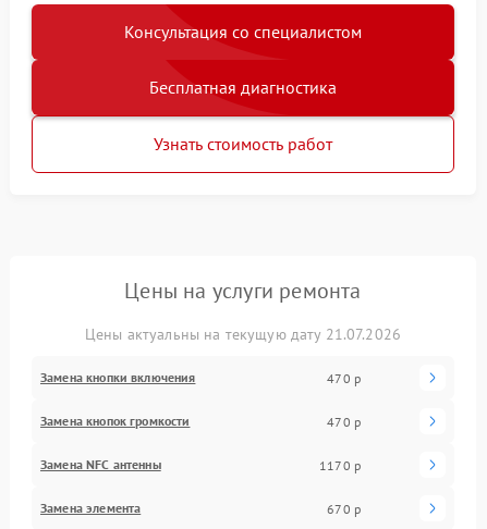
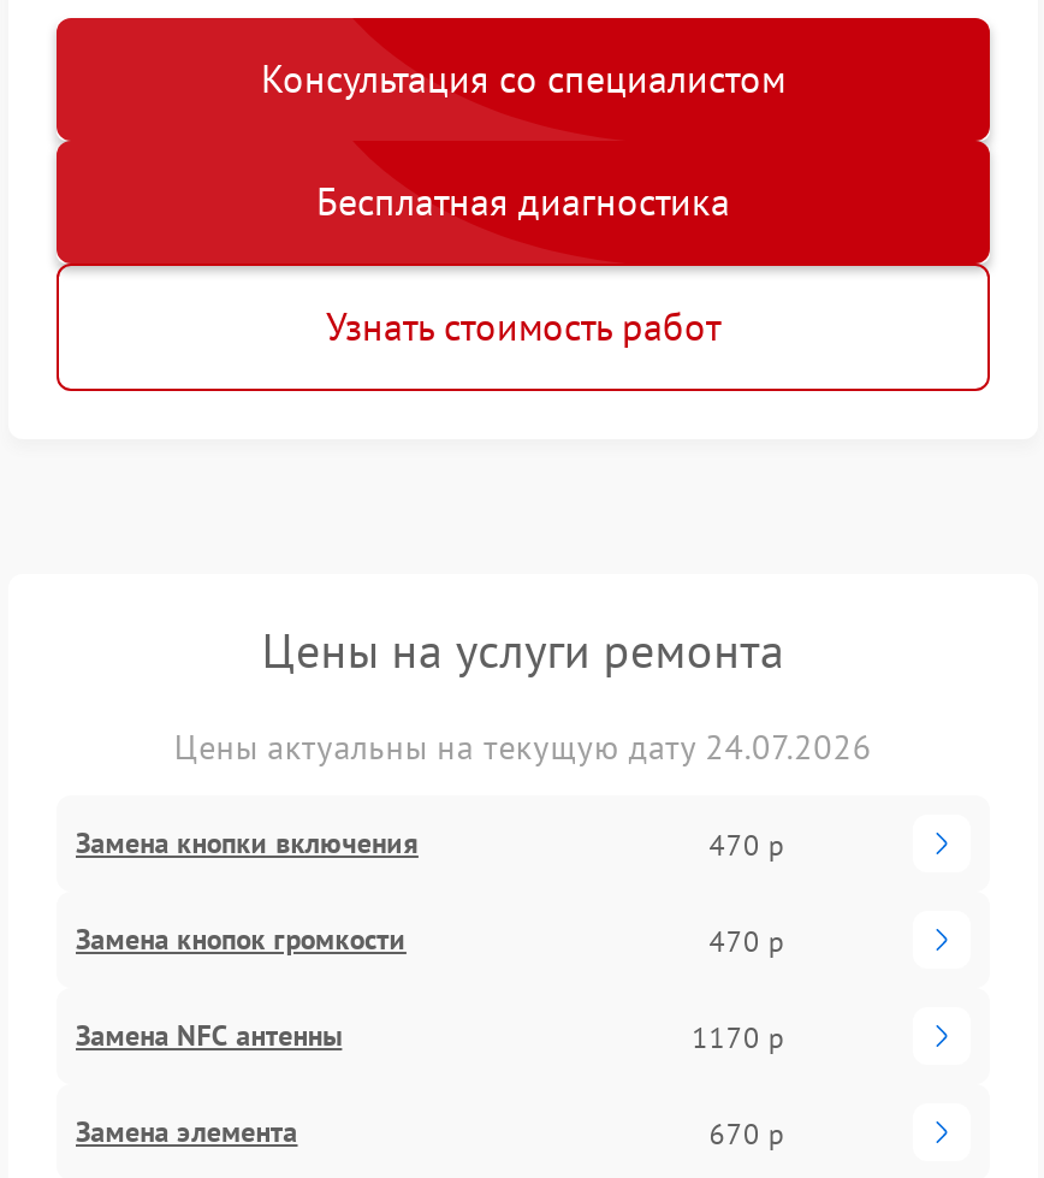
- Цены актуальны на текущую дату 21.07.2026
+ Цены актуальны на текущую дату 24.07.2026
